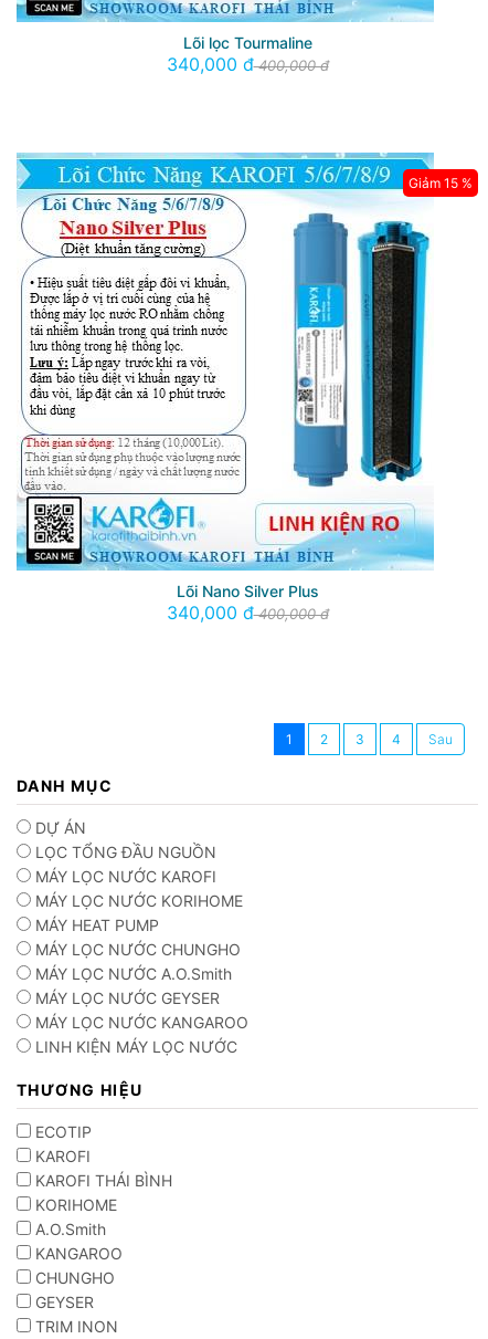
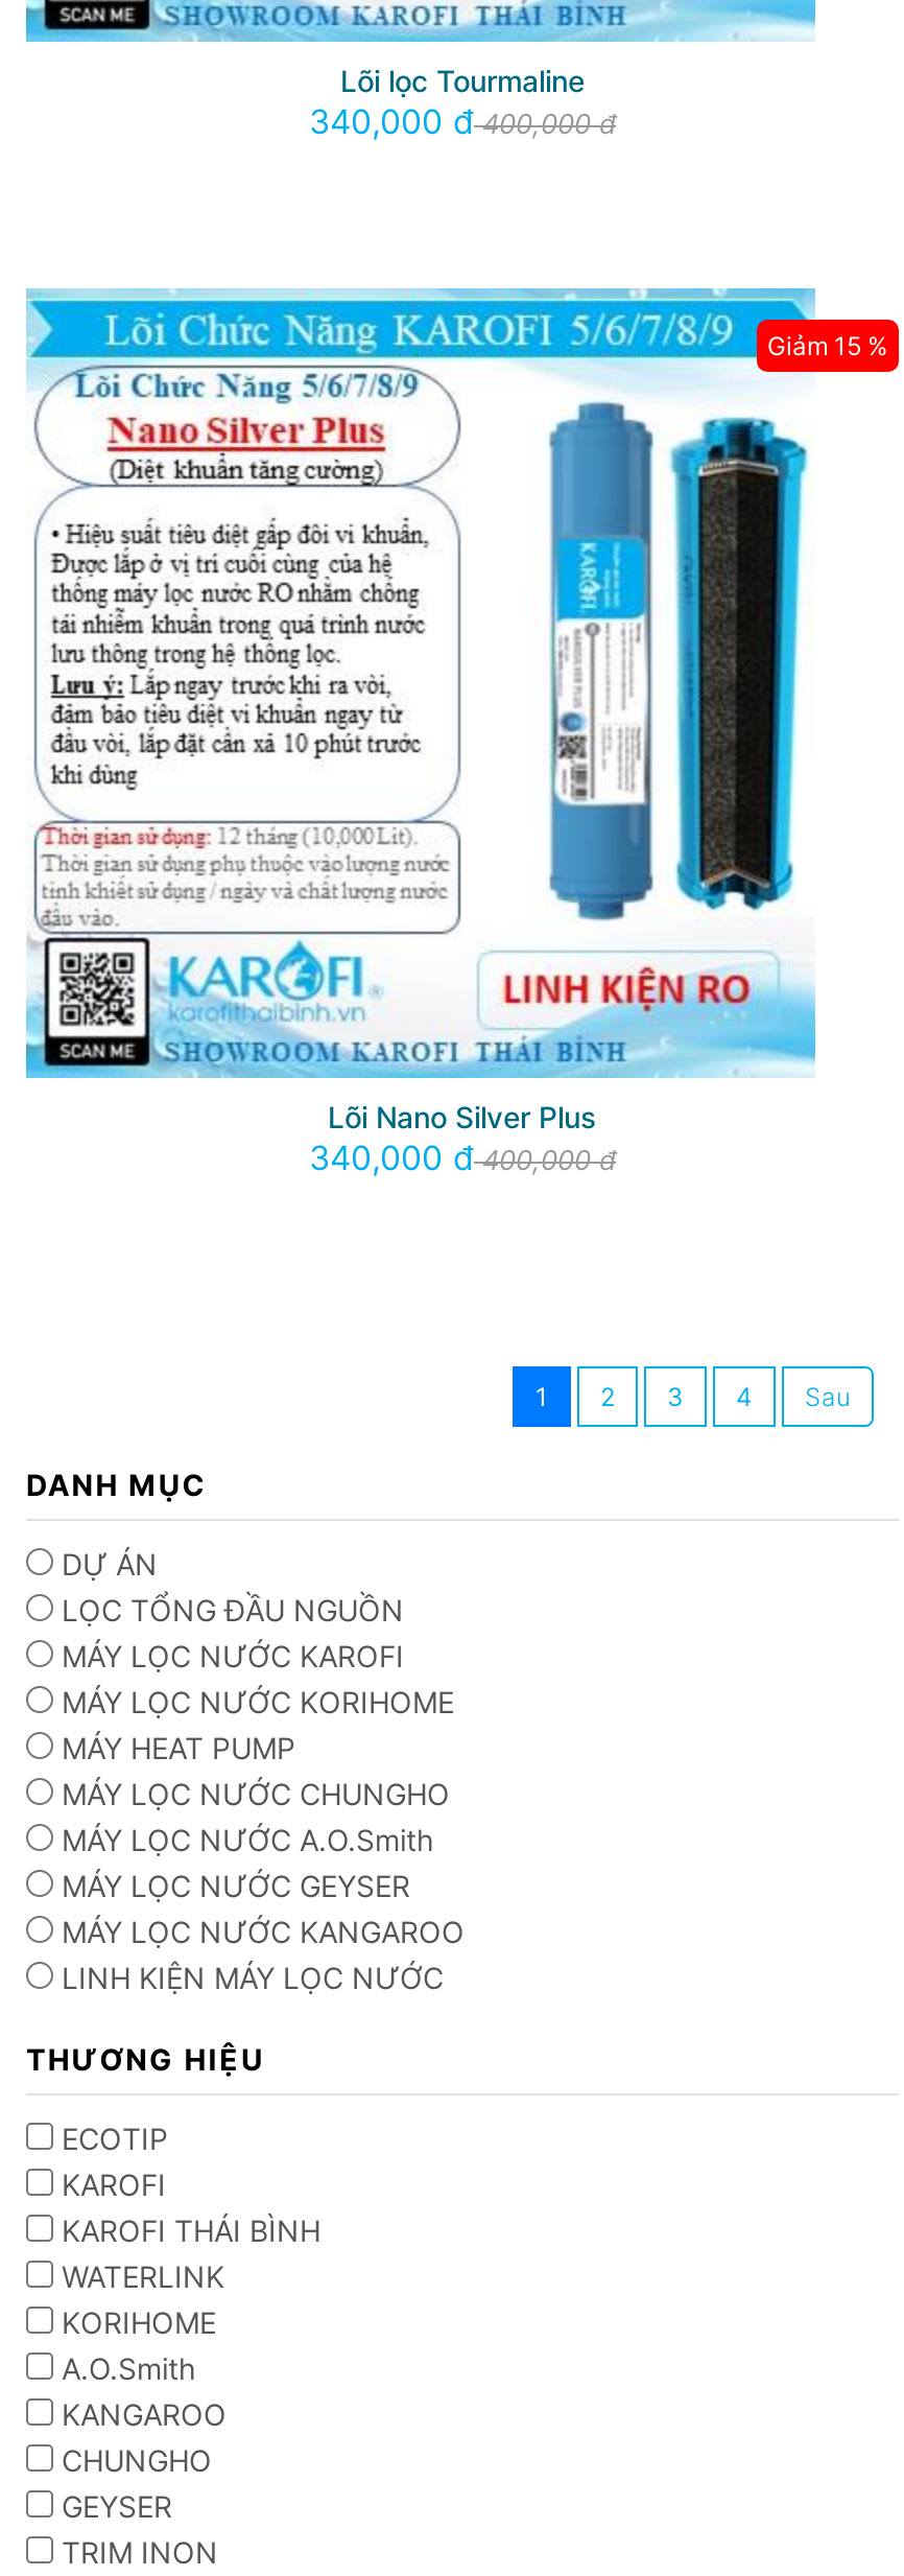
+ WATERLINK
